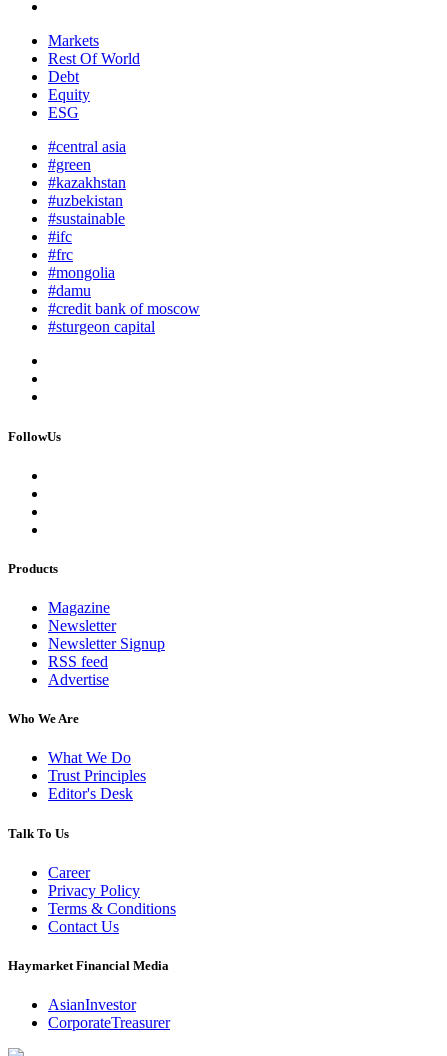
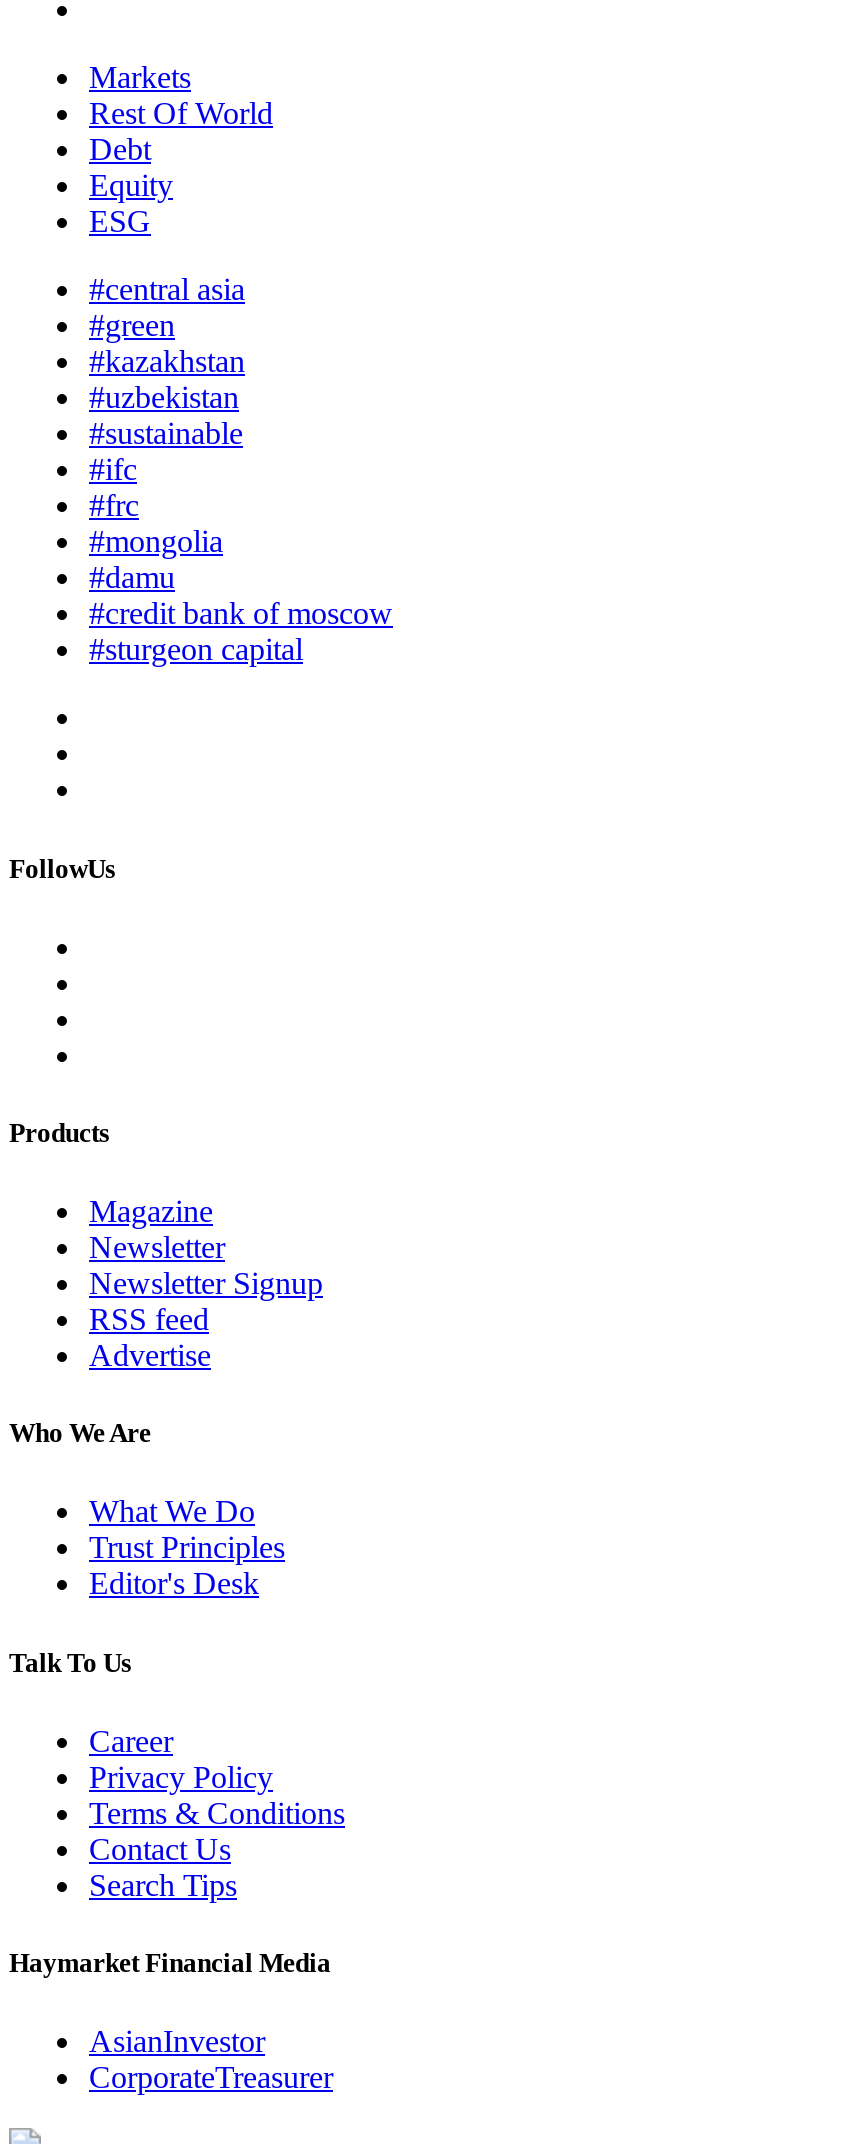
+ Search Tips
